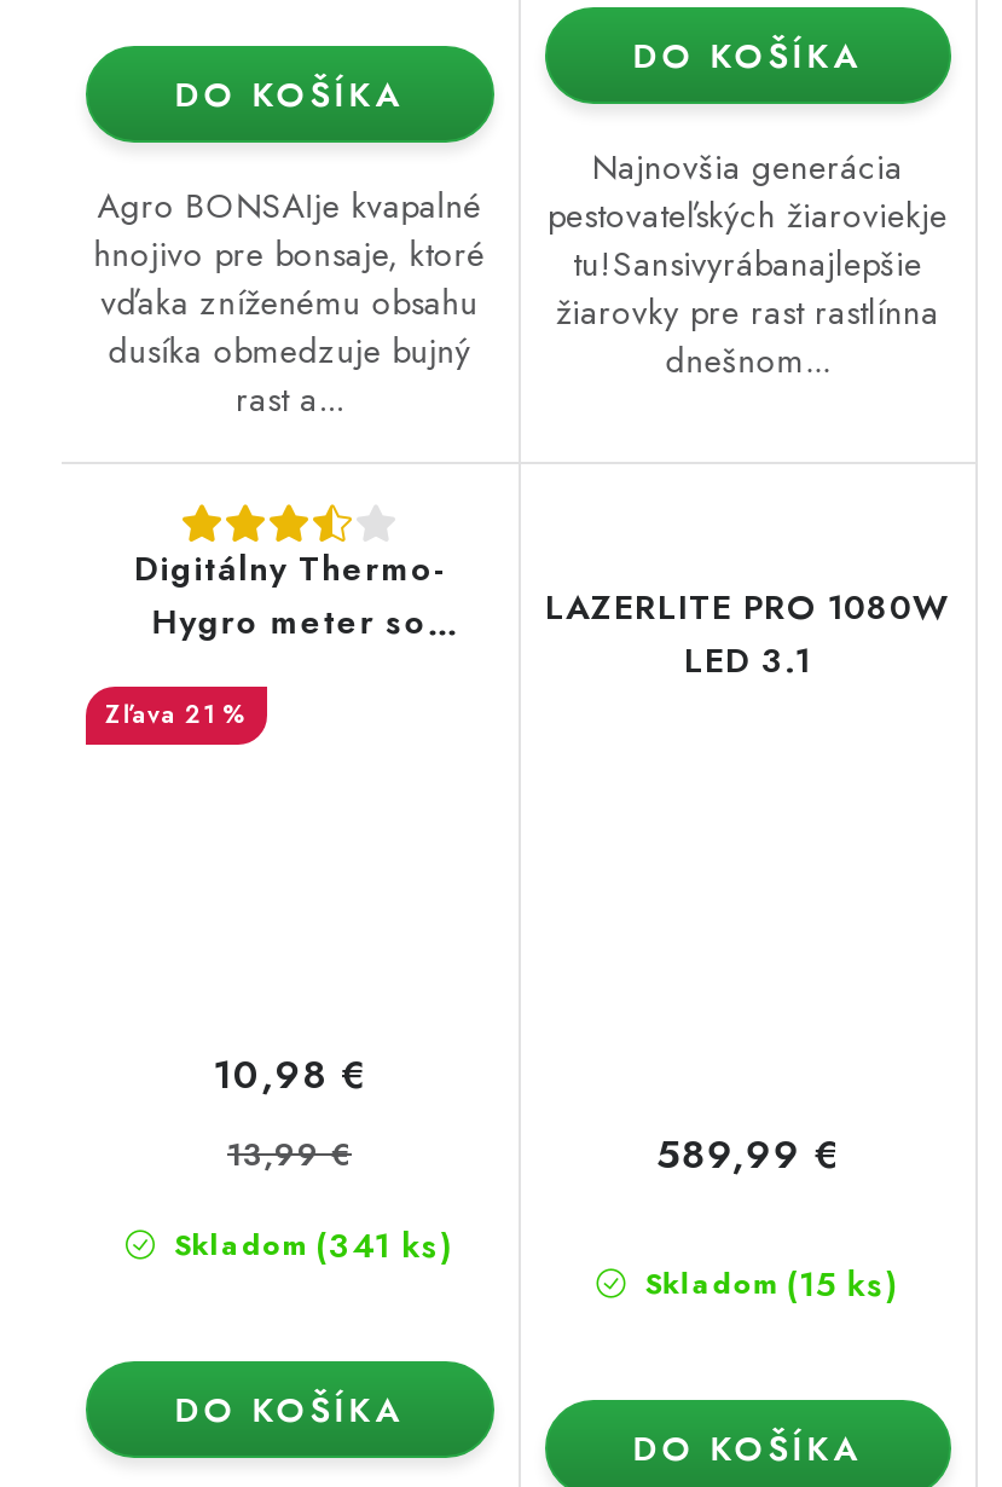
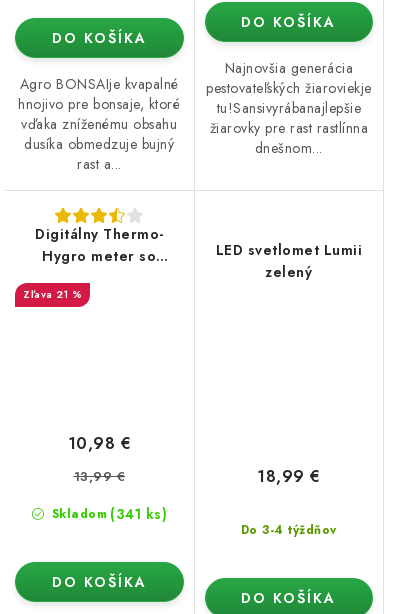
- LAZERLITE PRO 1080W
- LED 3.1
+ LED svetlomet Lumii
+ zelený

- 589,99 €
+ 18,99 €

- Skladom (15 ks)
+ Do 3-4 týždňov
